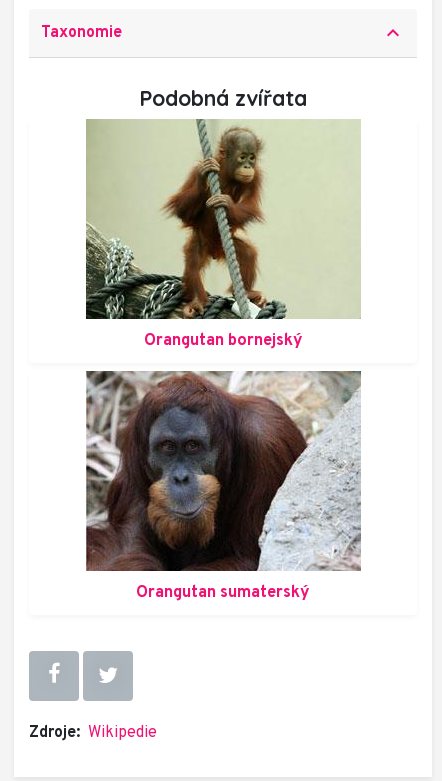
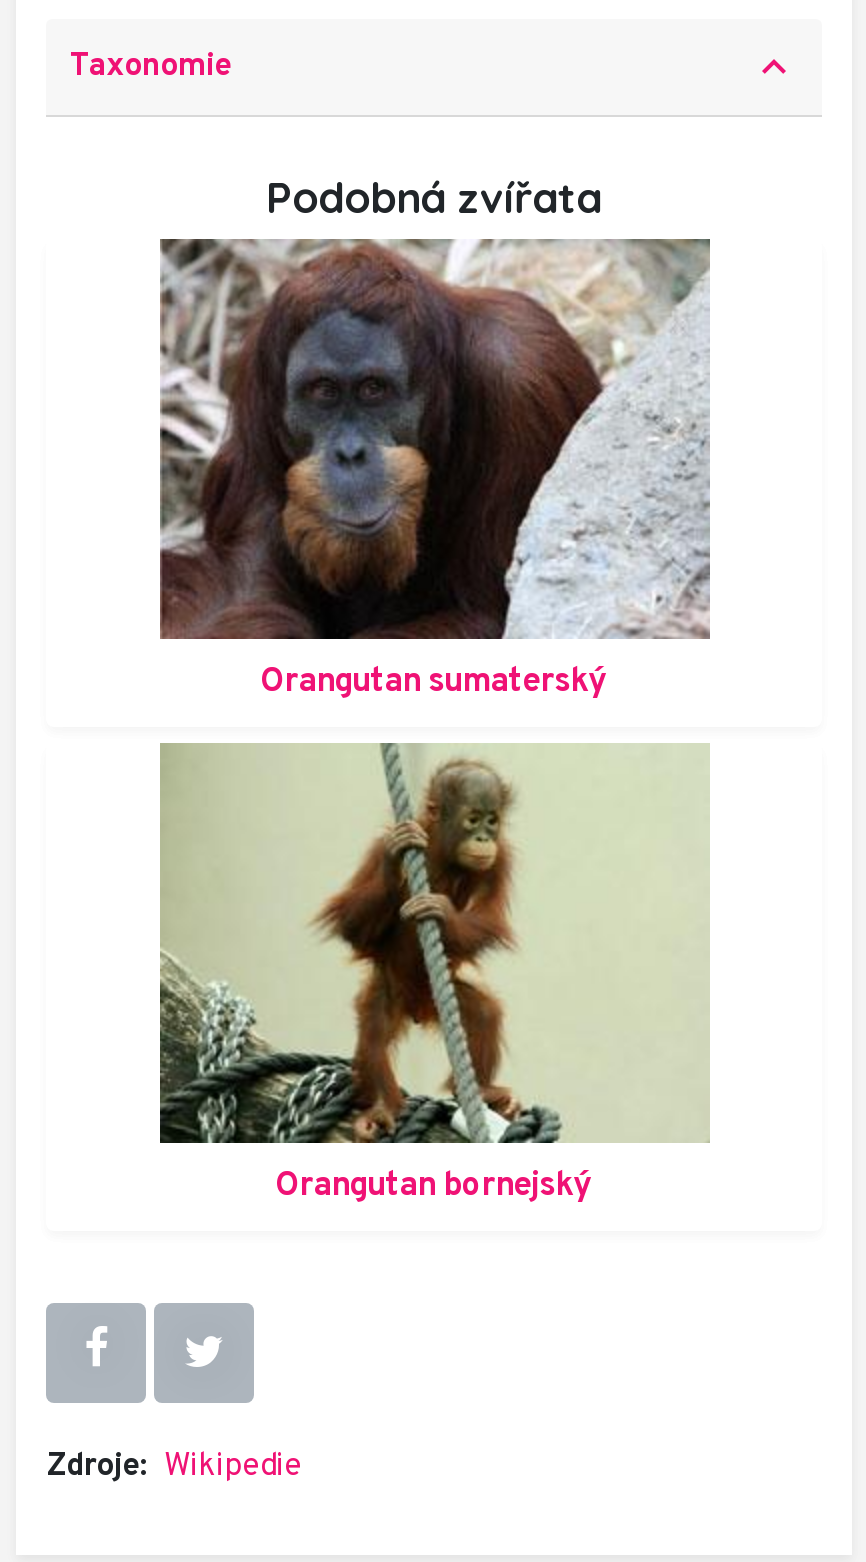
moved down: [image] | Orangutan bornejský

moved up: [image] | Orangutan sumaterský
